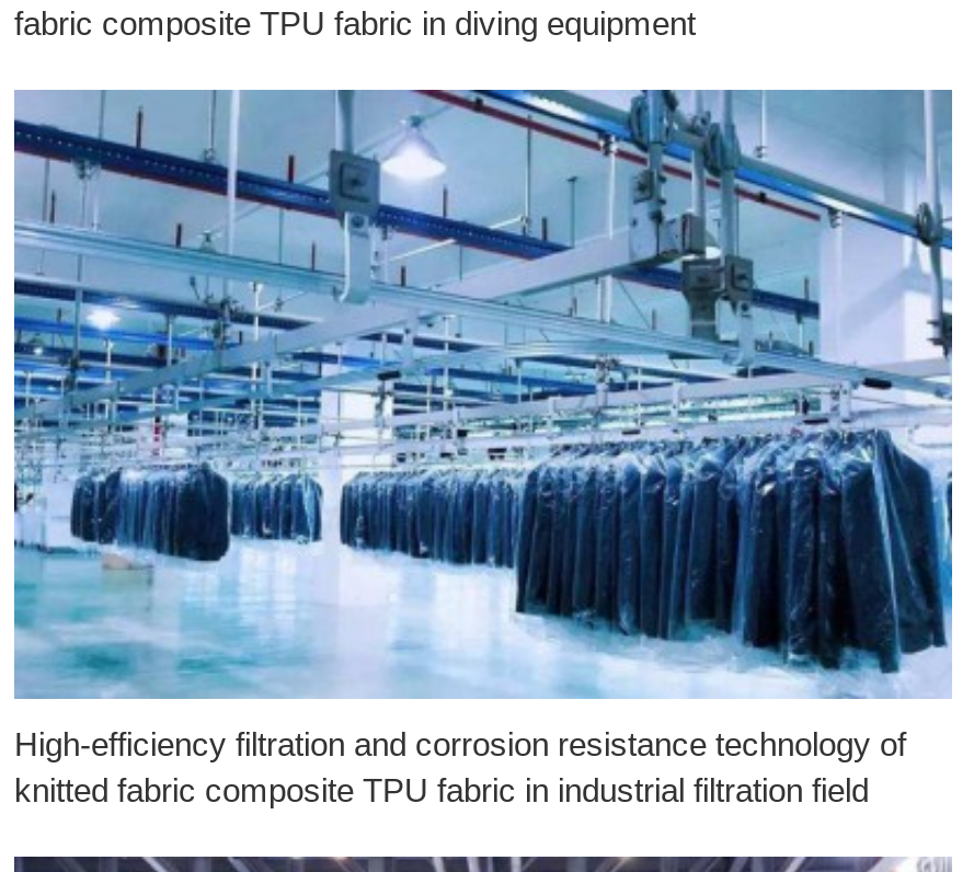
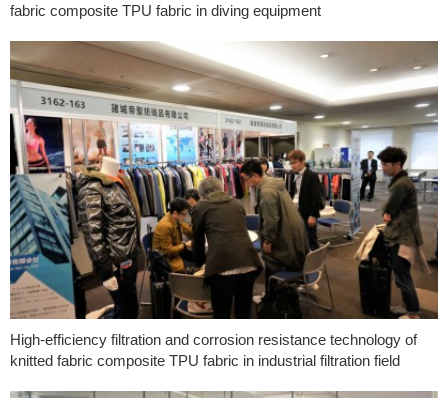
- [image]
+ [image]
